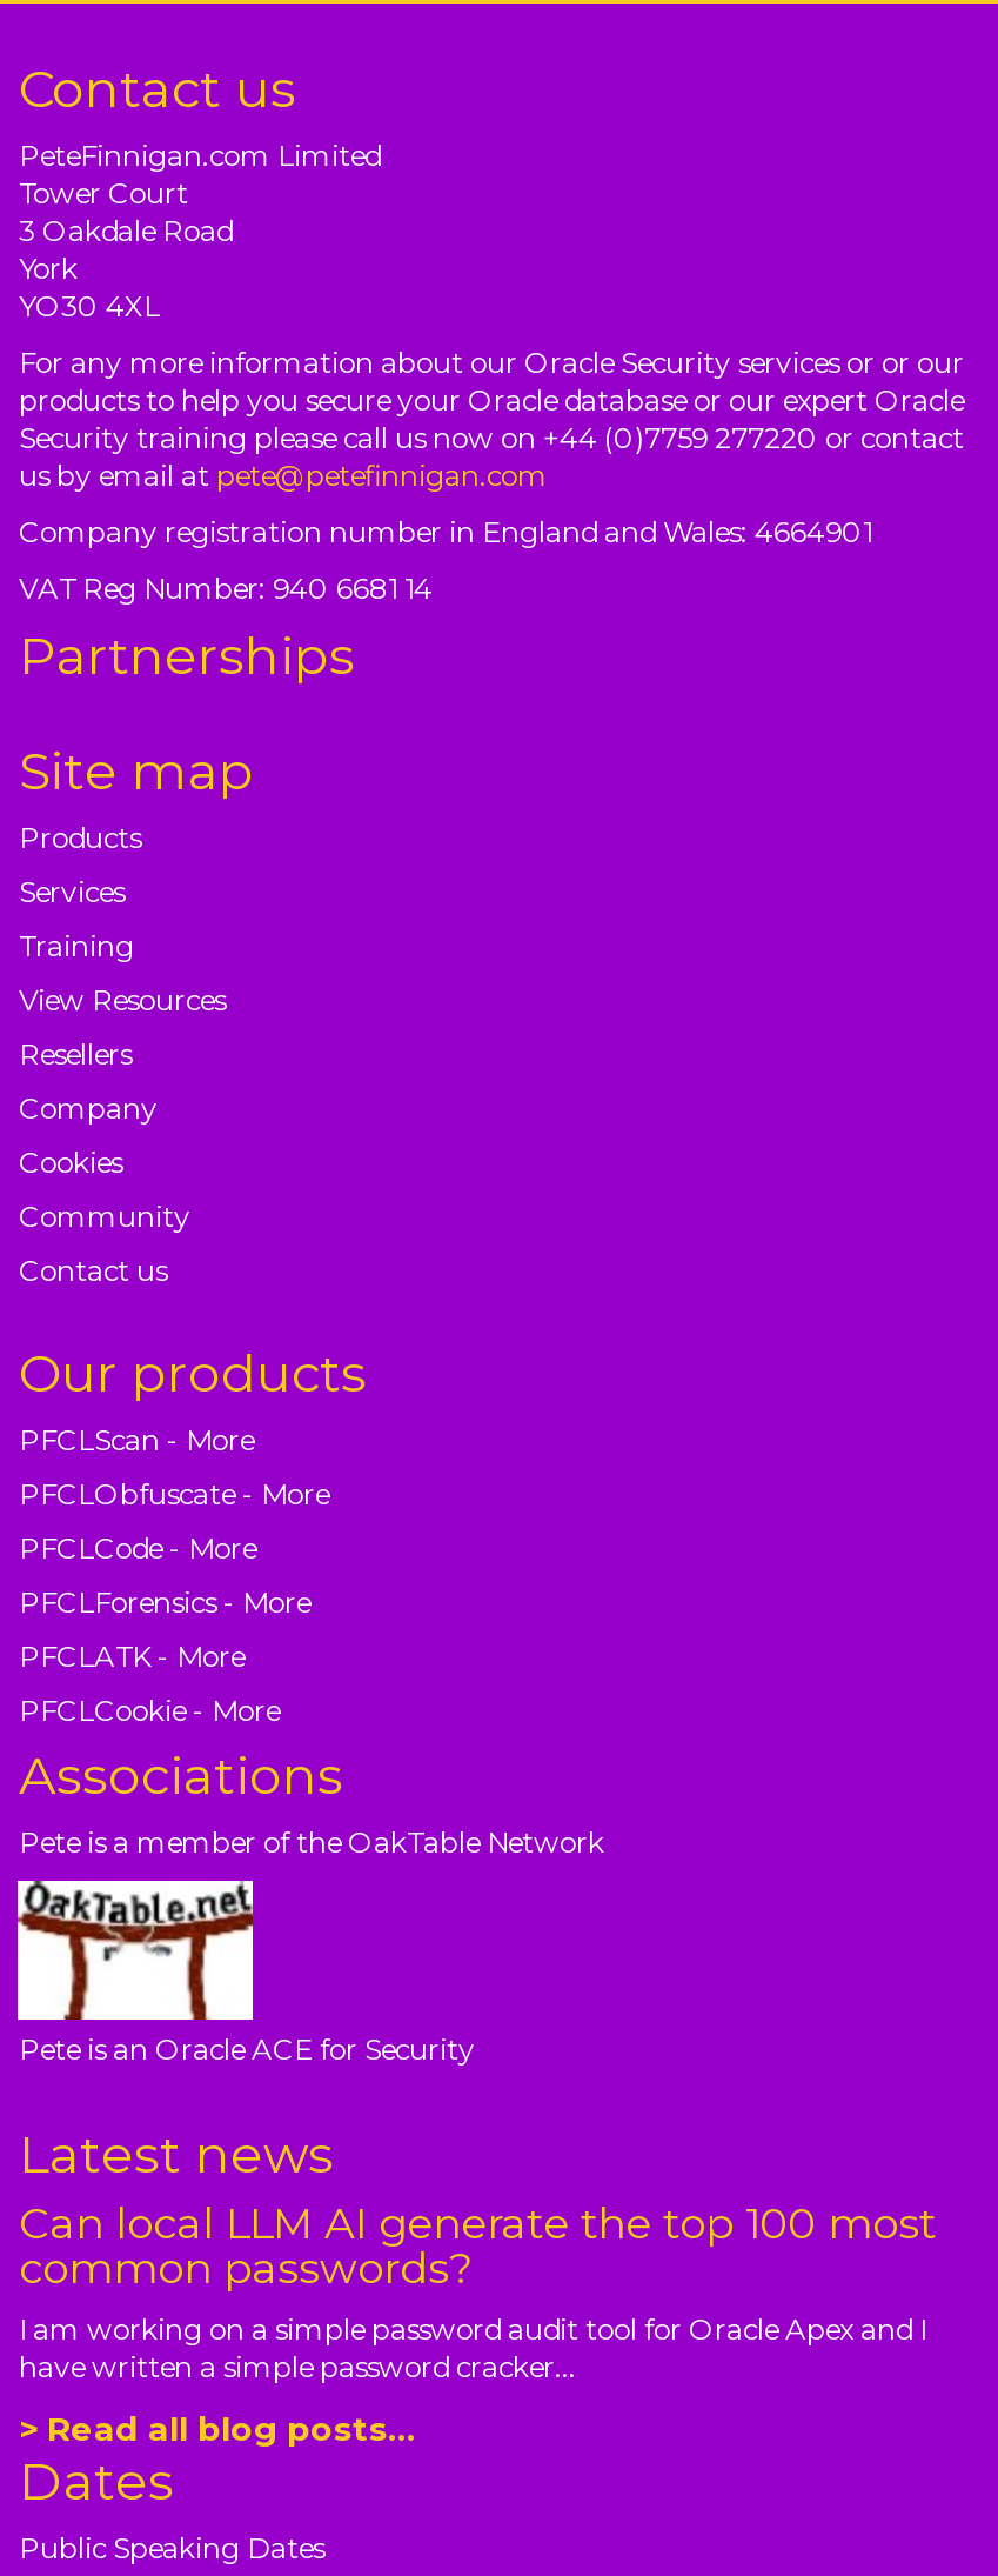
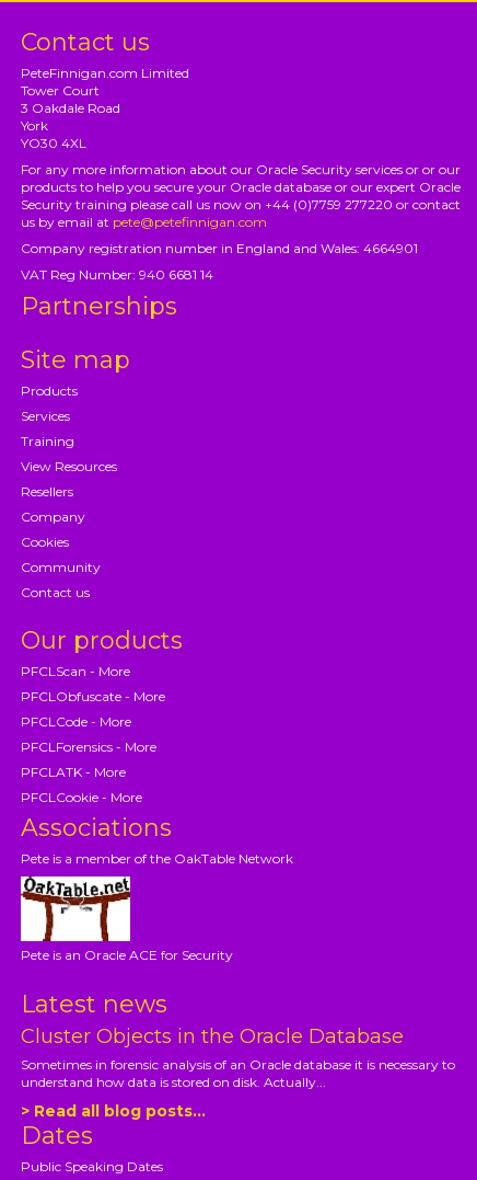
- Can local LLM AI generate the top 100 most
- common passwords?
- I am working on a simple password audit tool for Oracle Apex and I
- have written a simple password cracker...
+ Cluster Objects in the Oracle Database
+ Sometimes in forensic analysis of an Oracle database it is necessary to
+ understand how data is stored on disk. Actually...
